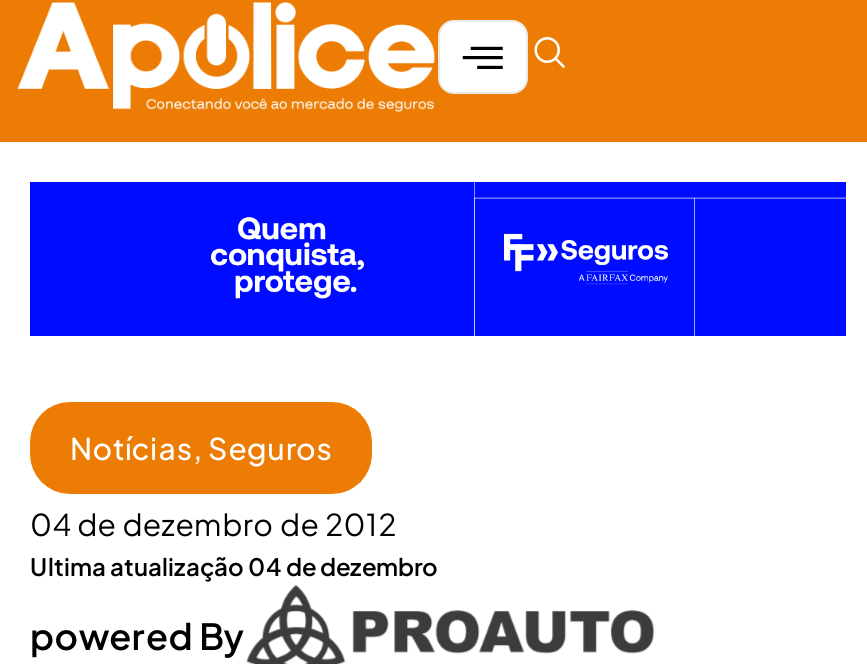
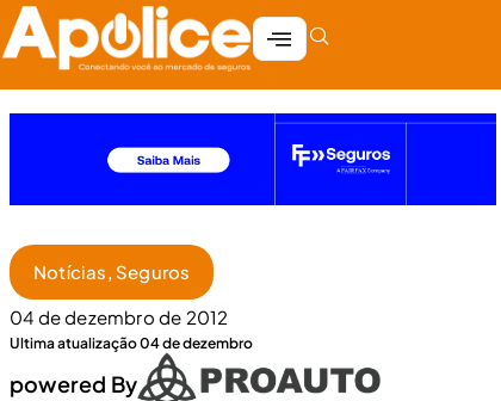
- [image]
+ [image]
